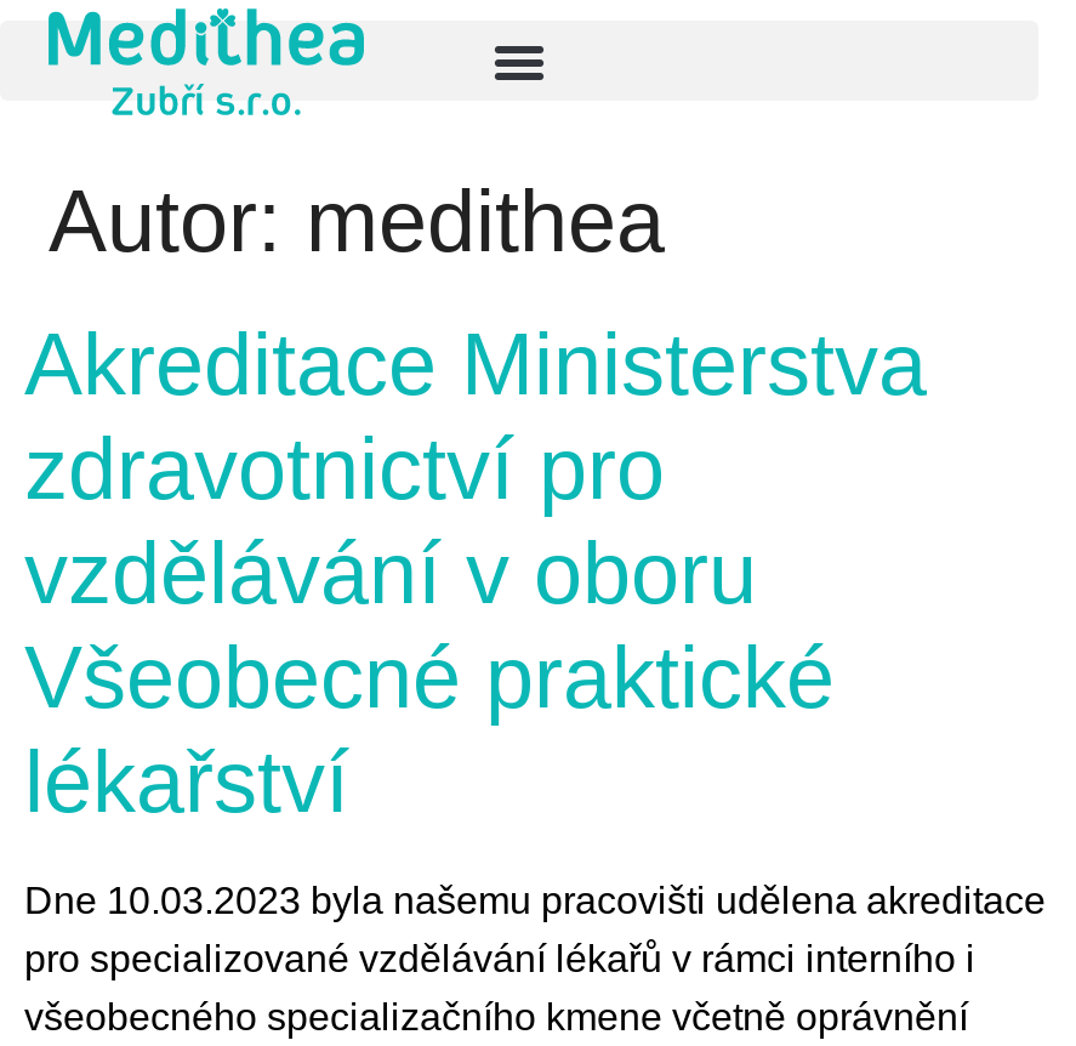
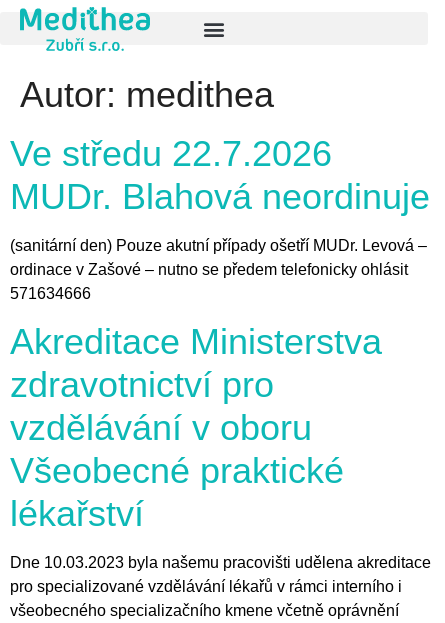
+ Ve středu 22.7.2026
+ MUDr. Blahová neordinuje
+ (sanitární den) Pouze akutní případy ošetří MUDr. Levová –
+ ordinace v Zašové – nutno se předem telefonicky ohlásit
+ 571634666
